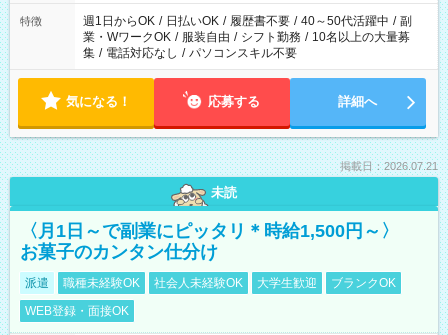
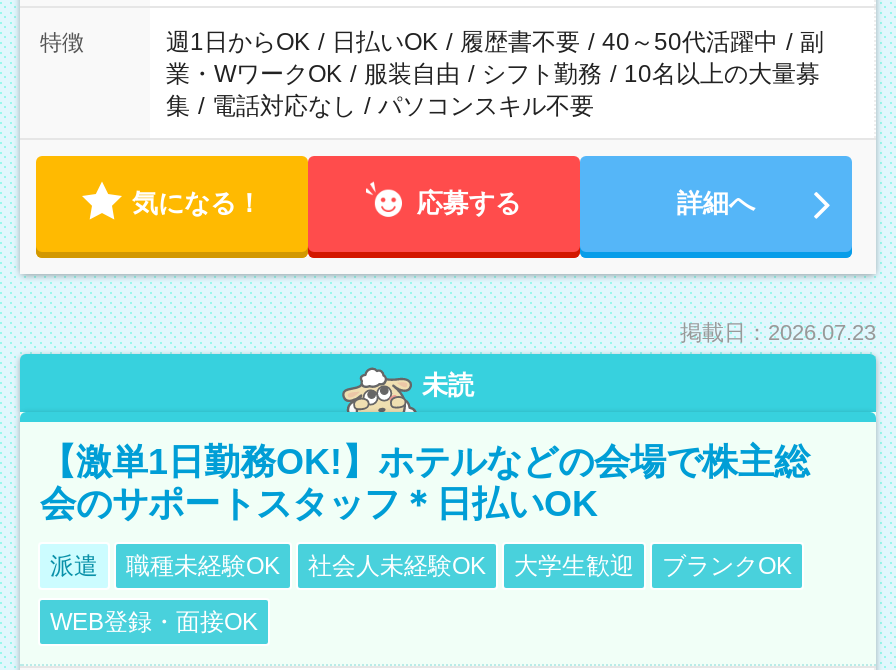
- 掲載日：2026.07.21
+ 掲載日：2026.07.23

- 〈月1日～で副業にピッタリ＊時給1,500円～〉
- お菓子のカンタン仕分け
+ 【激単1日勤務OK!】ホテルなどの会場で株主総
+ 会のサポートスタッフ＊日払いOK
